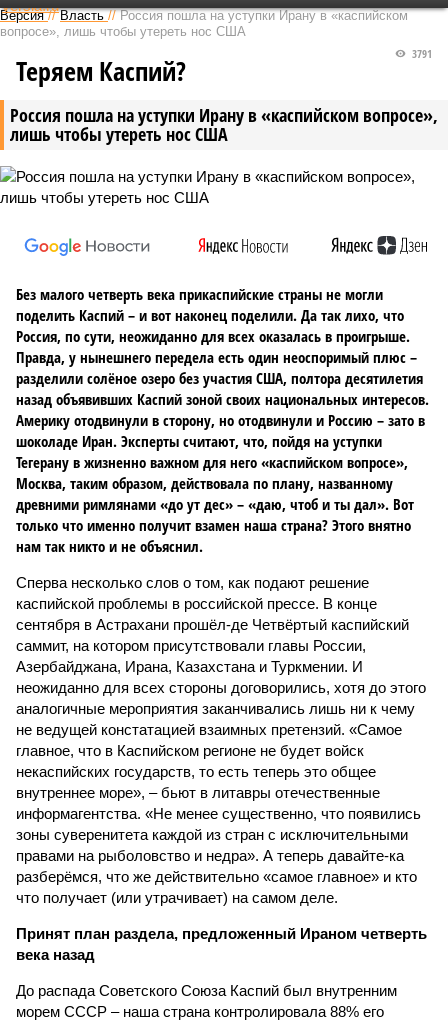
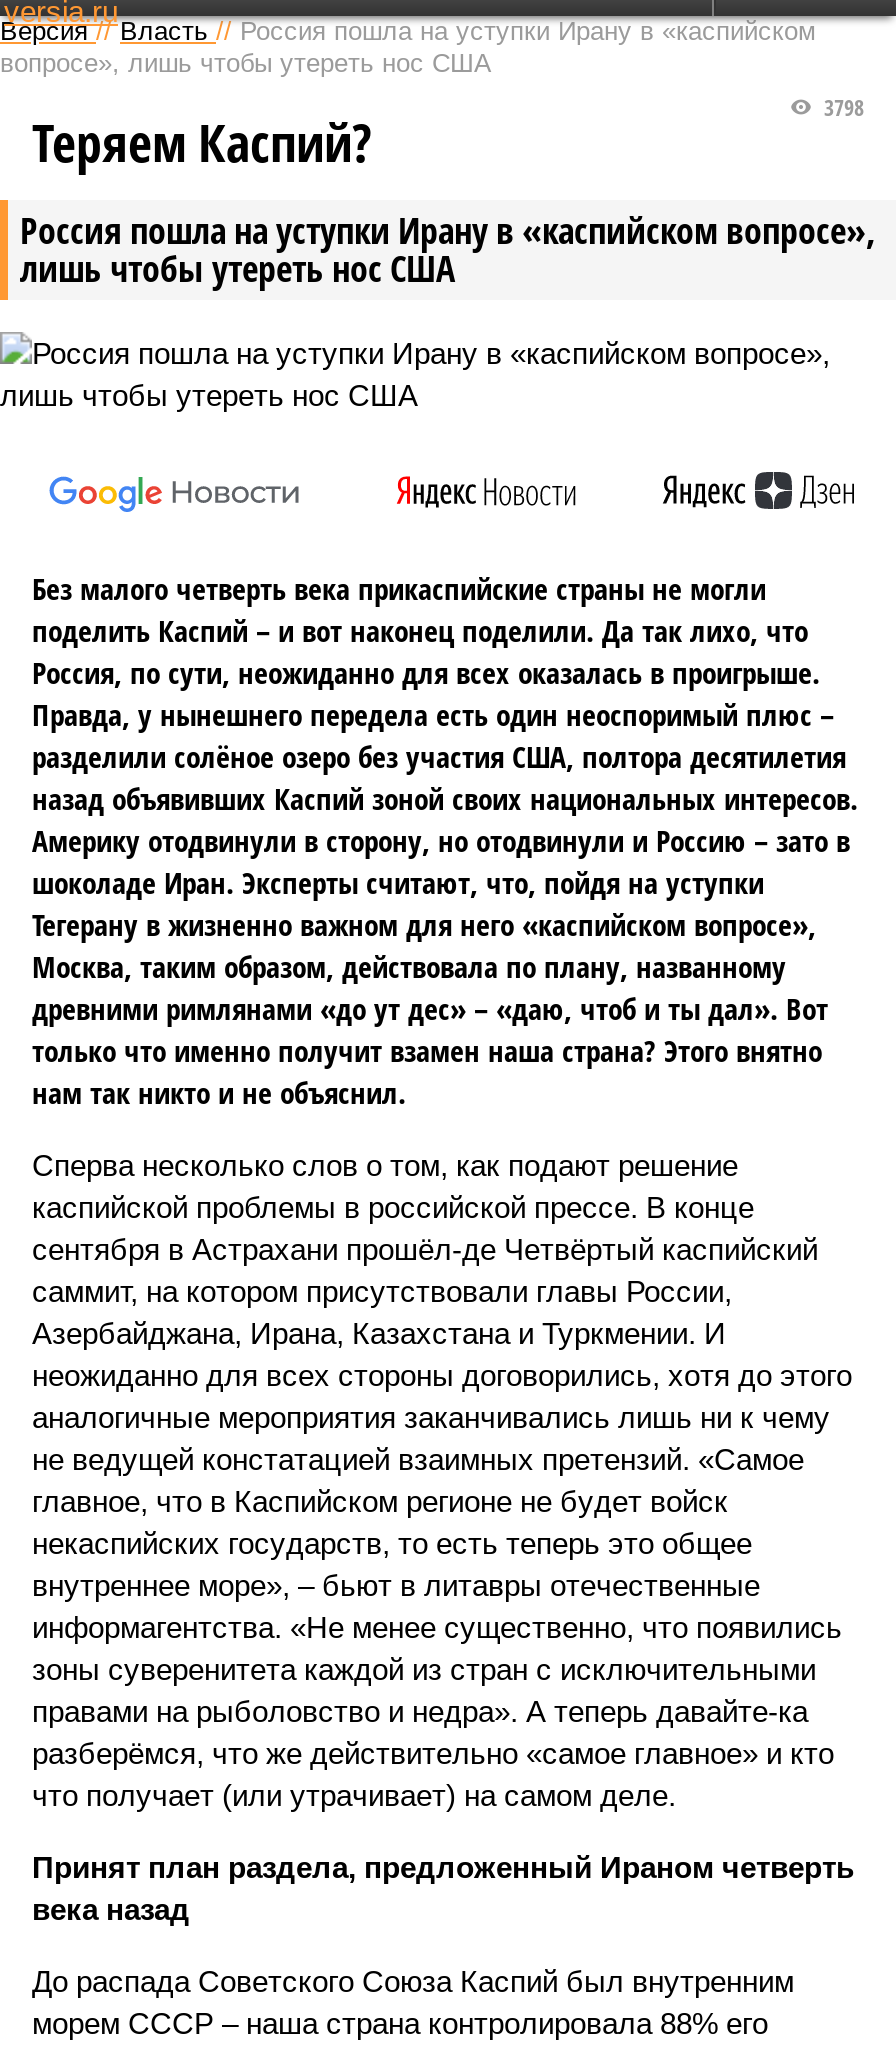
- 3791
+ 3798
